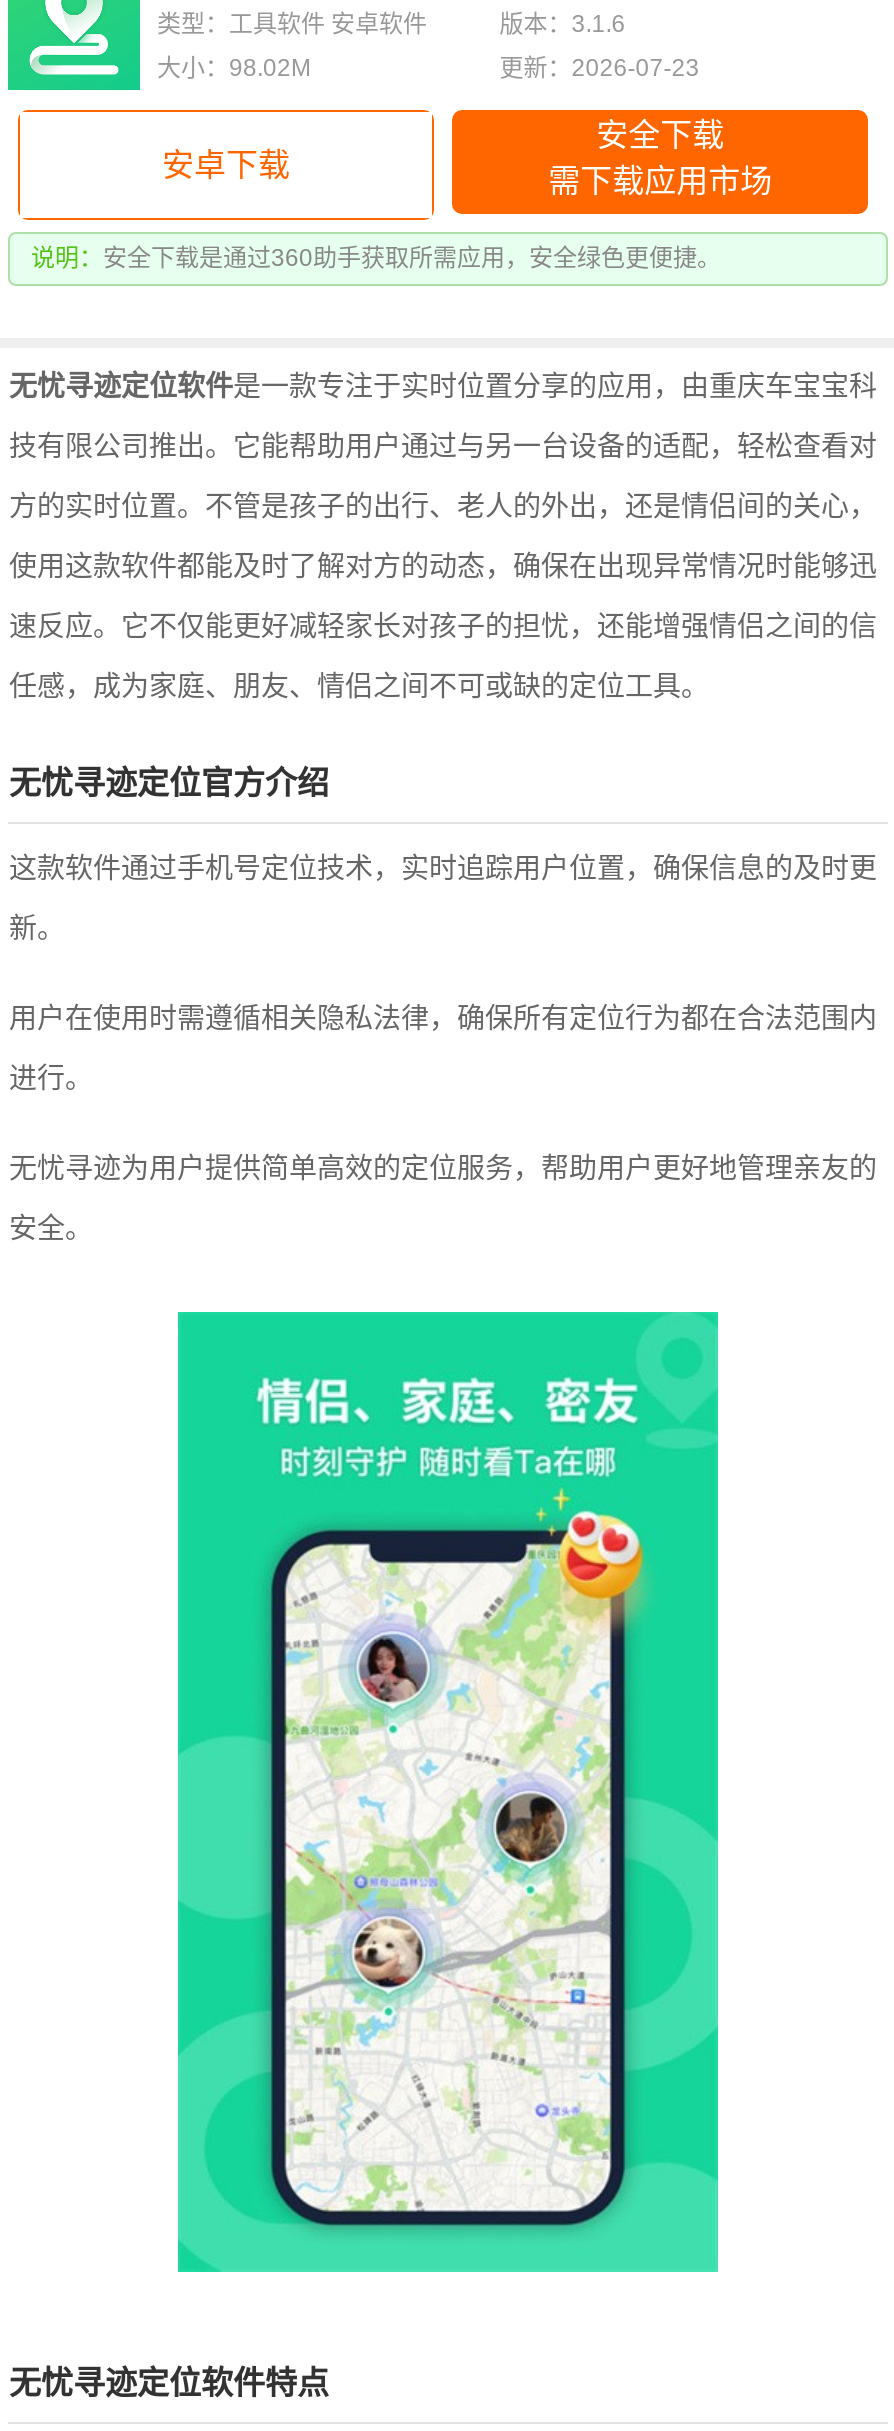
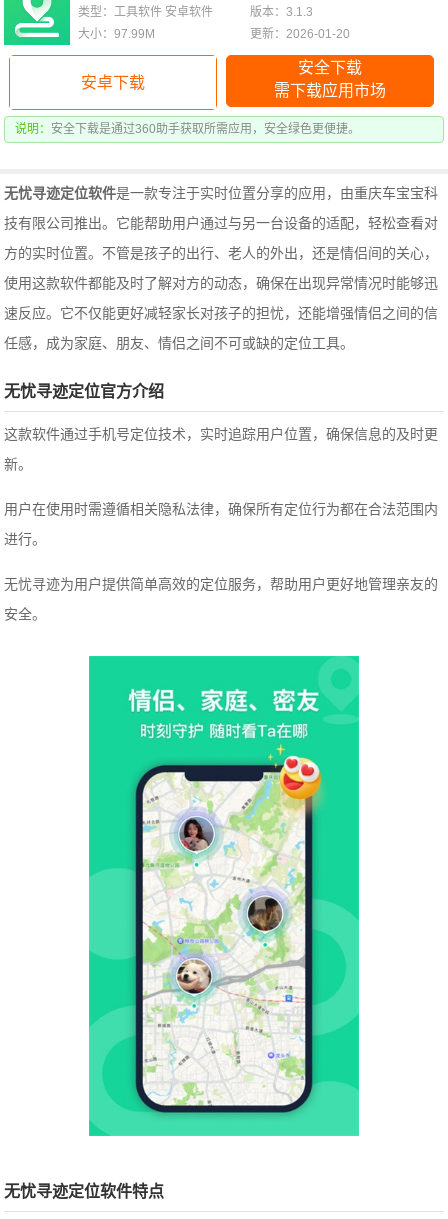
- 版本：3.1.6
+ 版本：3.1.3

- 大小：98.02M
+ 大小：97.99M

- 更新：2026-07-23
+ 更新：2026-01-20
